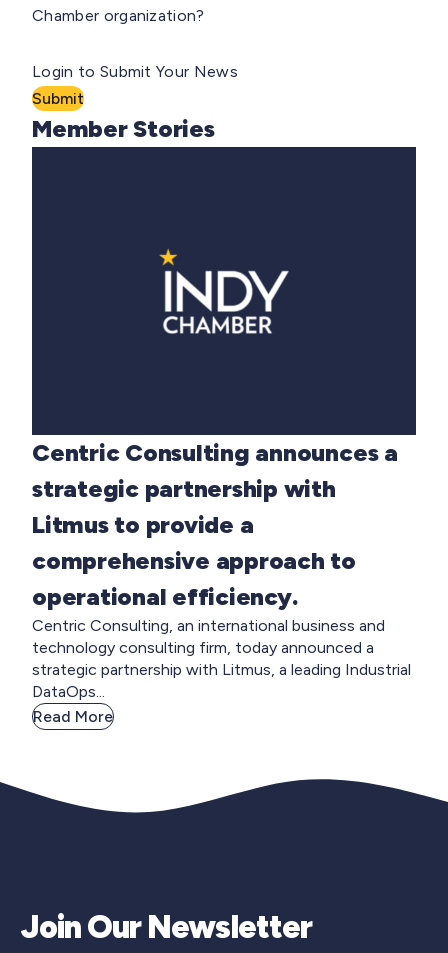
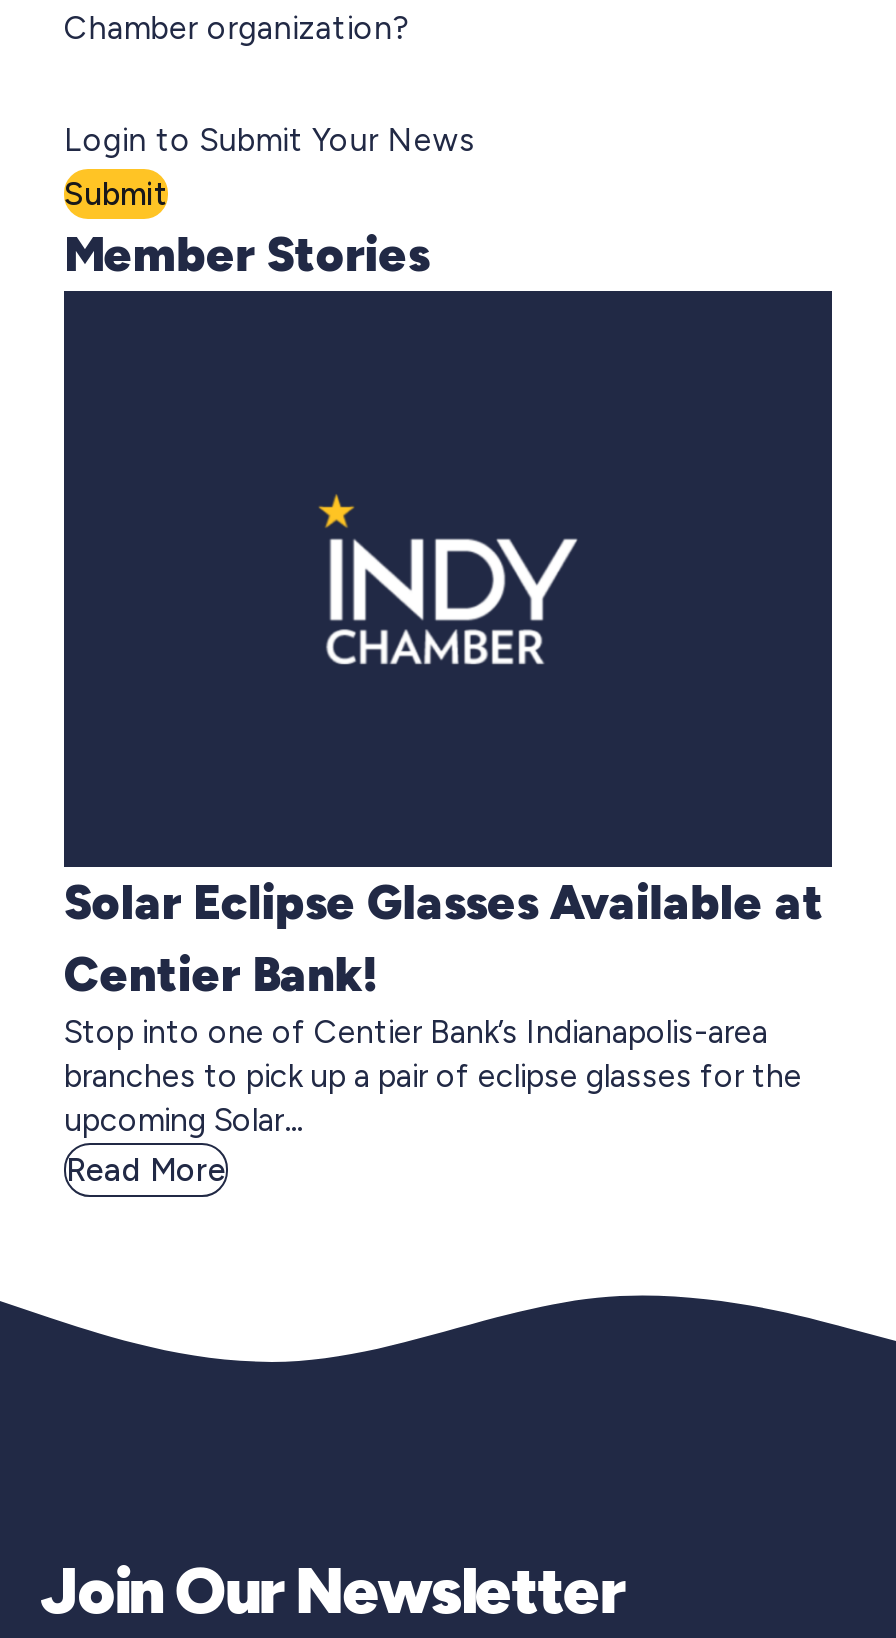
- Centric Consulting announces a
- strategic partnership with
- Litmus to provide a
- comprehensive approach to
- operational efficiency.
- Centric Consulting, an international business and
- technology consulting firm, today announced a
- strategic partnership with Litmus, a leading Industrial
- DataOps...
+ Solar Eclipse Glasses Available at
+ Centier Bank!
+ Stop into one of Centier Bank’s Indianapolis-area
+ branches to pick up a pair of eclipse glasses for the
+ upcoming Solar...
